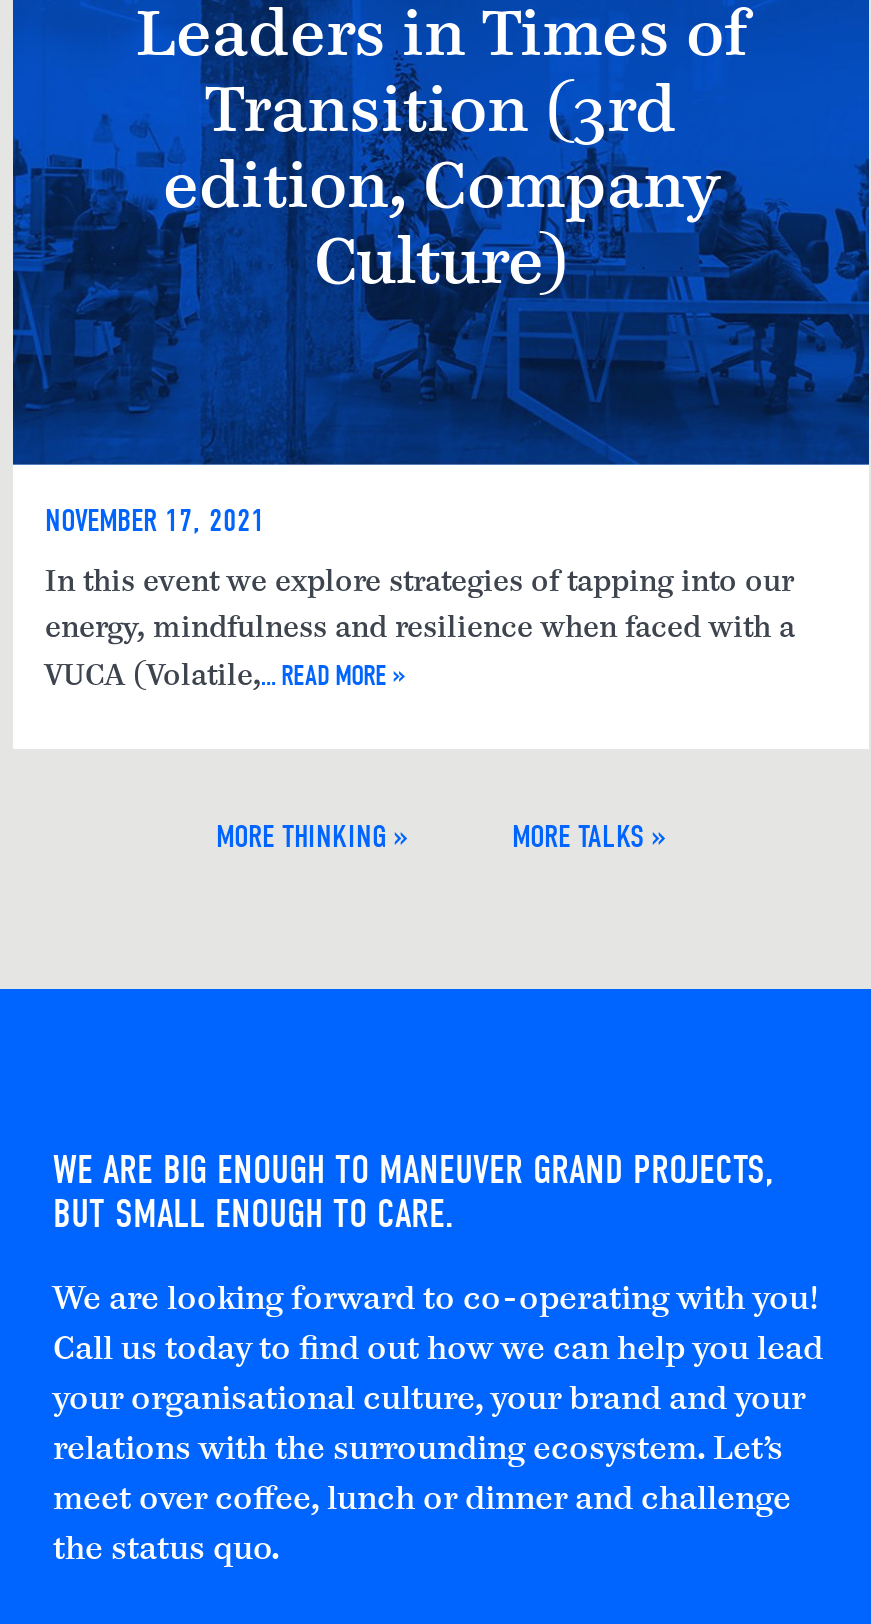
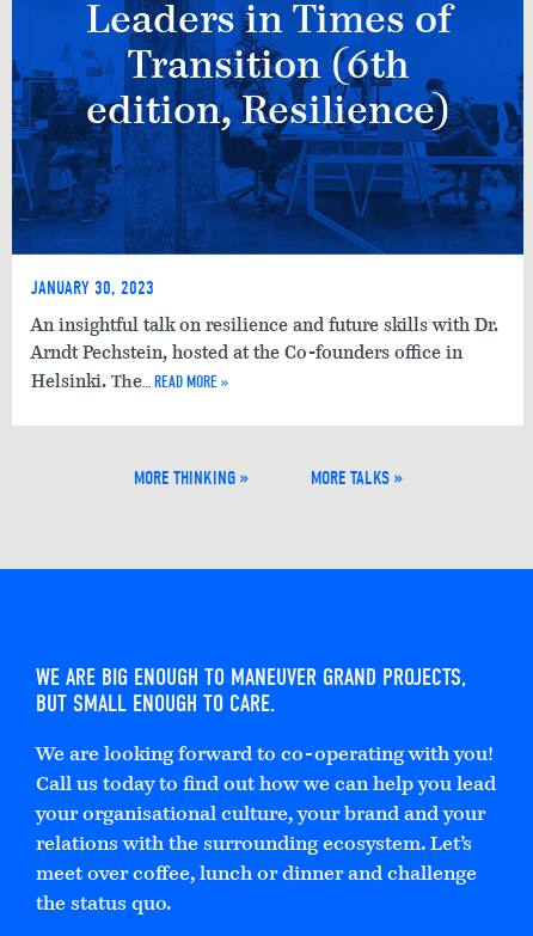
- Transition (3rd
- edition, Company
- Culture)
+ Transition (6th
+ edition, Resilience)

- NOVEMBER 17, 2021
+ JANUARY 30, 2023

- In this event we explore strategies of tapping into our
+ An insightful talk on resilience and future skills with Dr.

- energy, mindfulness and resilience when faced with a
- VUCA (Volatile,… READ MORE »
+ Arndt Pechstein, hosted at the Co-founders office in
+ Helsinki. The… READ MORE »
